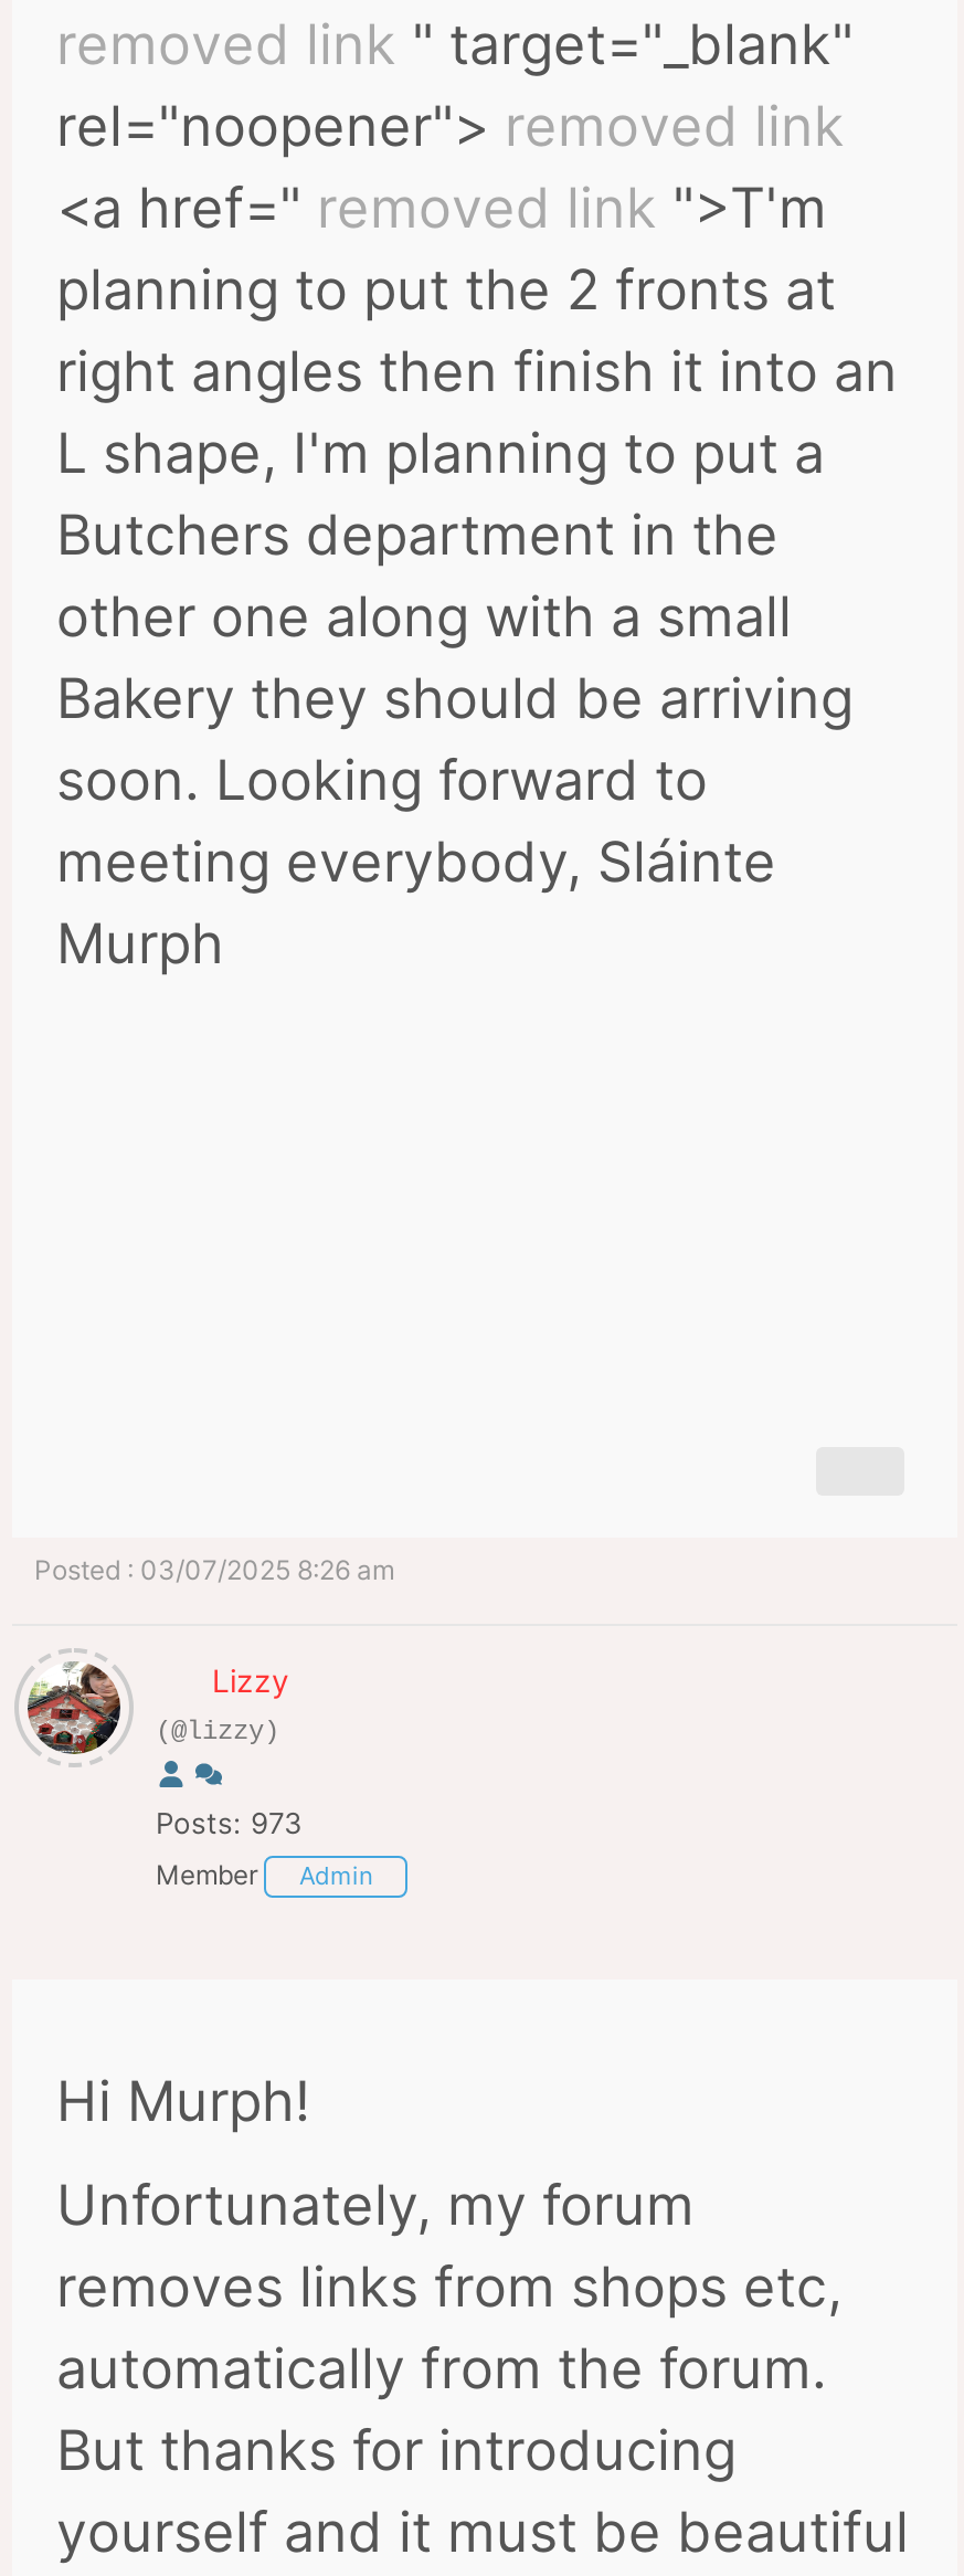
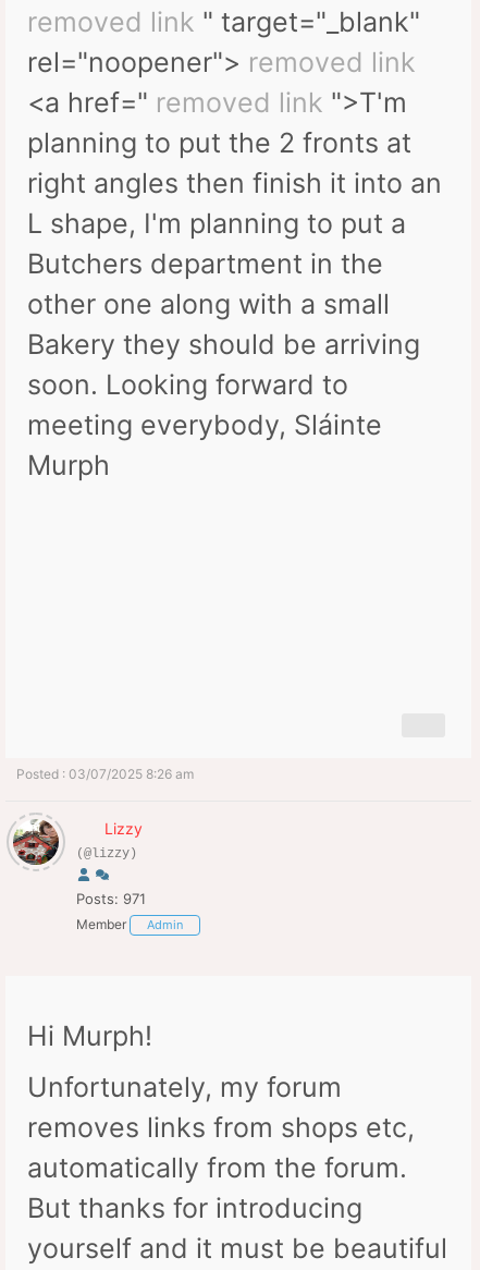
- Posts: 973
+ Posts: 971
